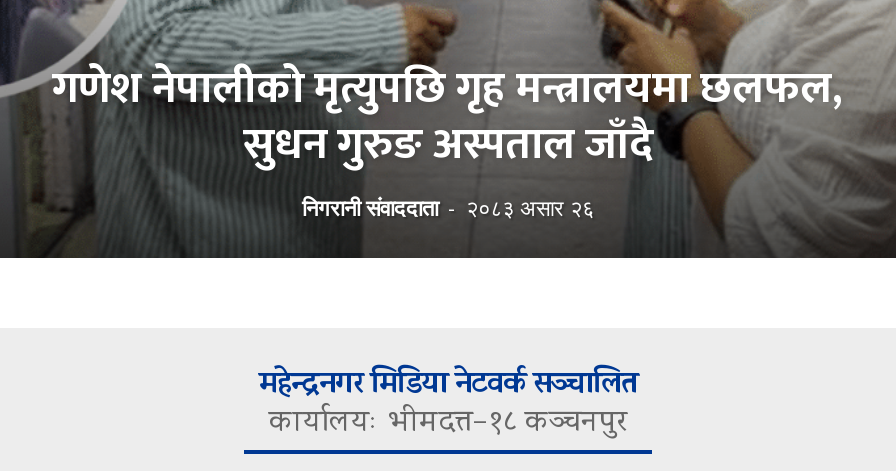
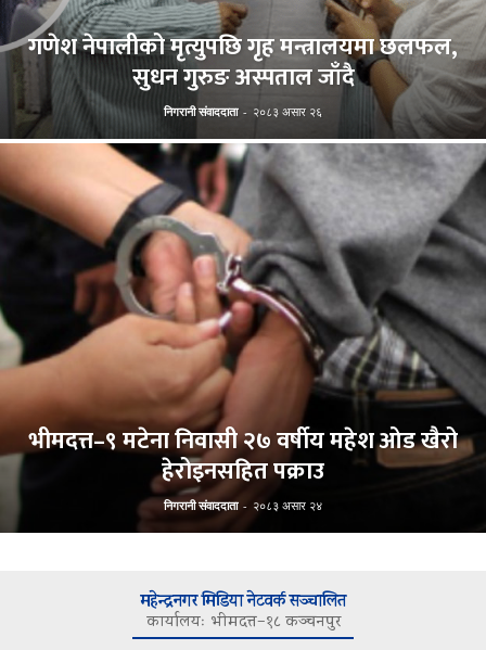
+ [image]
+ भीमदत्त–९ मटेना निवासी २७ वर्षीय महेश ओड खैरो
+ हेरोइनसहित पक्राउ
+ निगरानी संवाददाता - २०८३ असार २४
